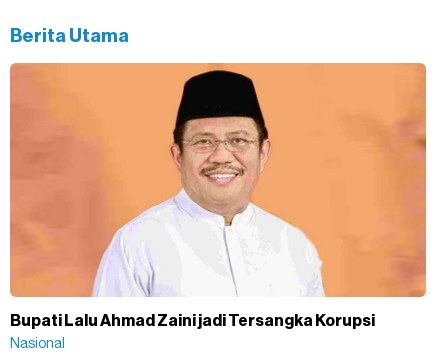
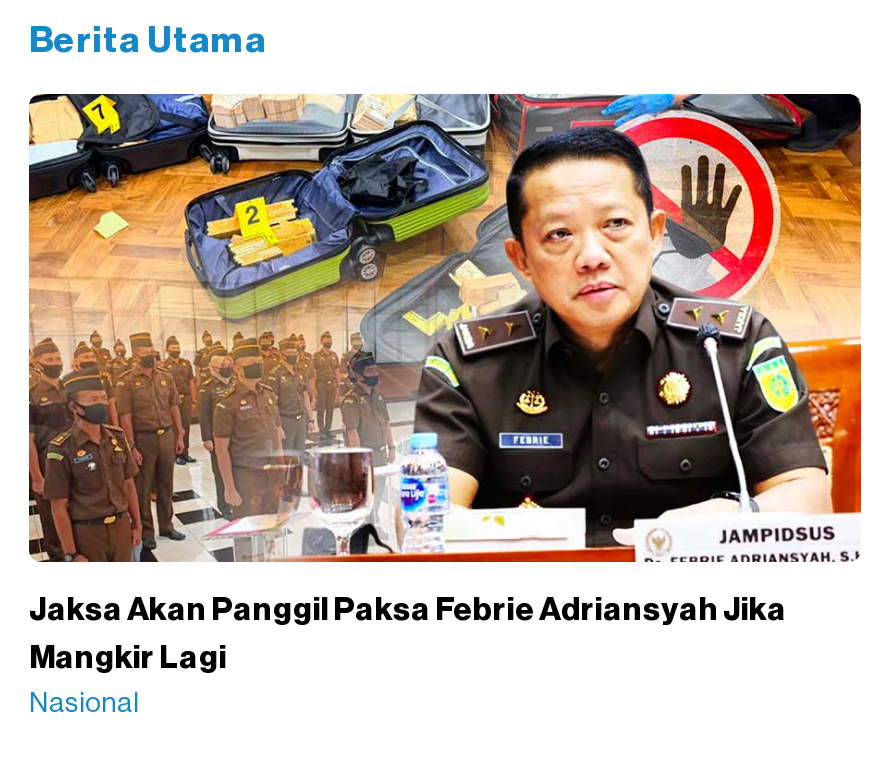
- [image]
- Bupati Lalu Ahmad Zaini jadi Tersangka Korupsi
+ [image]
+ Jaksa Akan Panggil Paksa Febrie Adriansyah Jika
+ Mangkir Lagi
